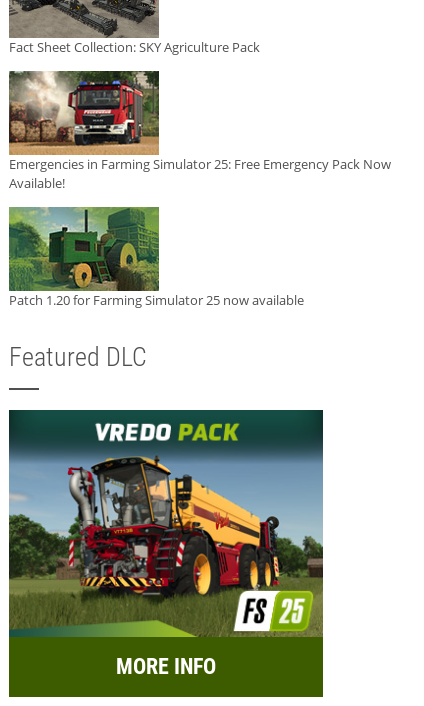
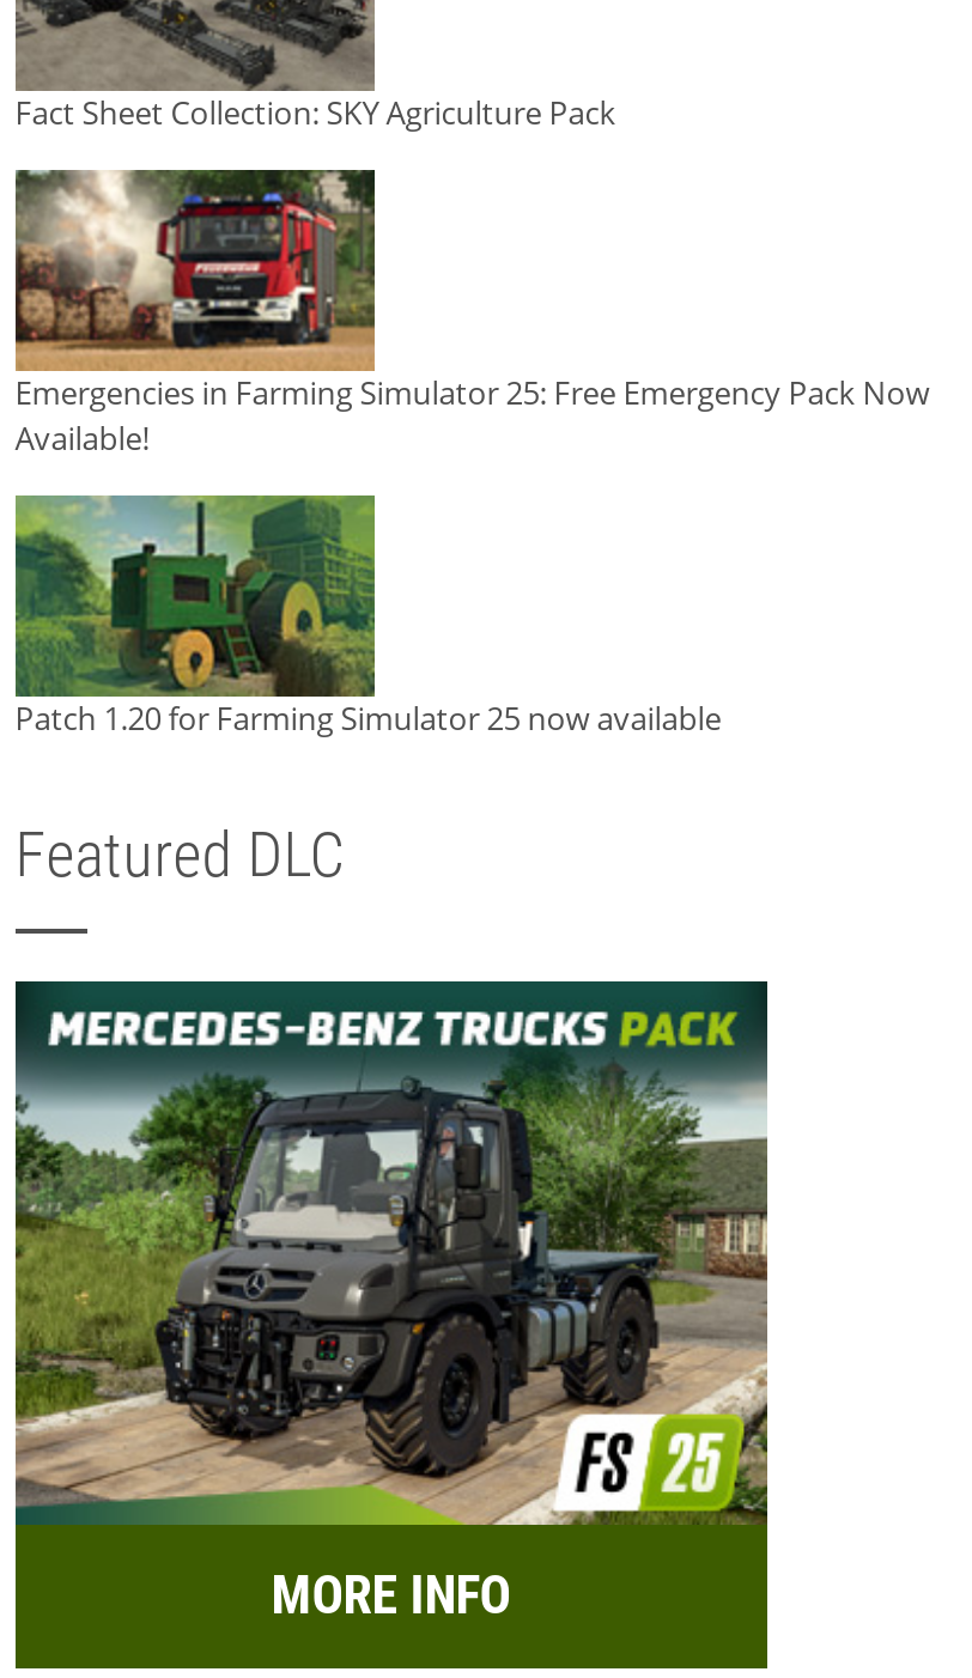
- [image]
+ [image]
